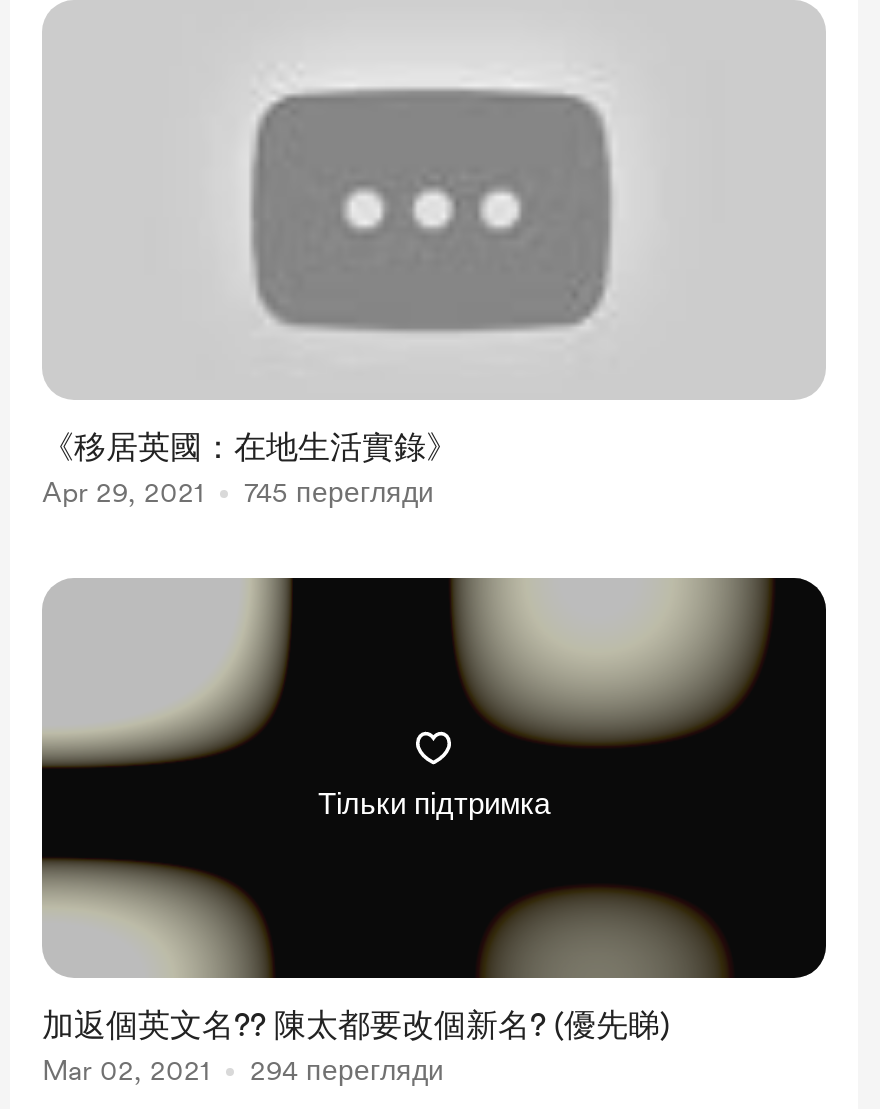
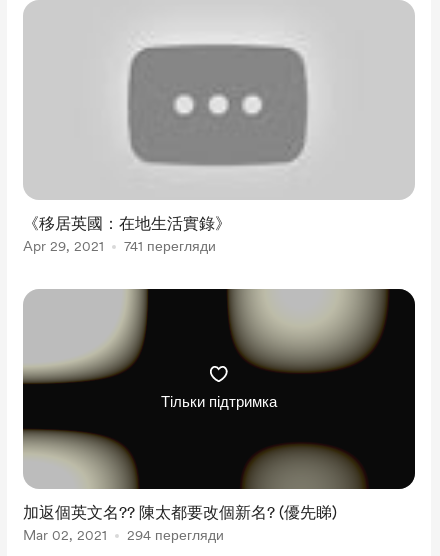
- Apr 29, 2021 745 перегляди
+ Apr 29, 2021 741 перегляди
